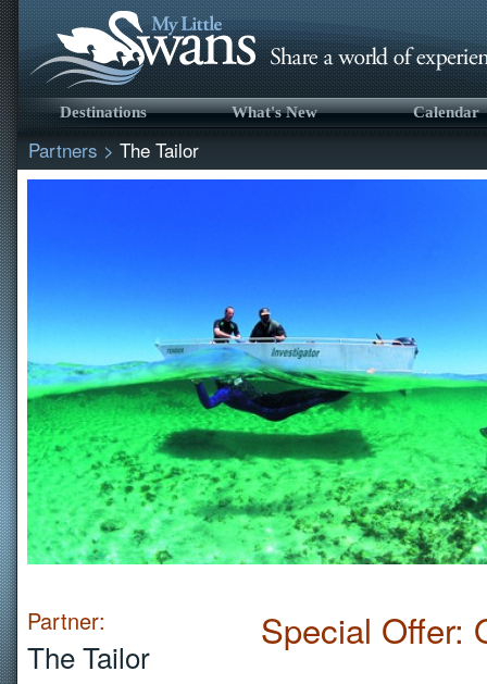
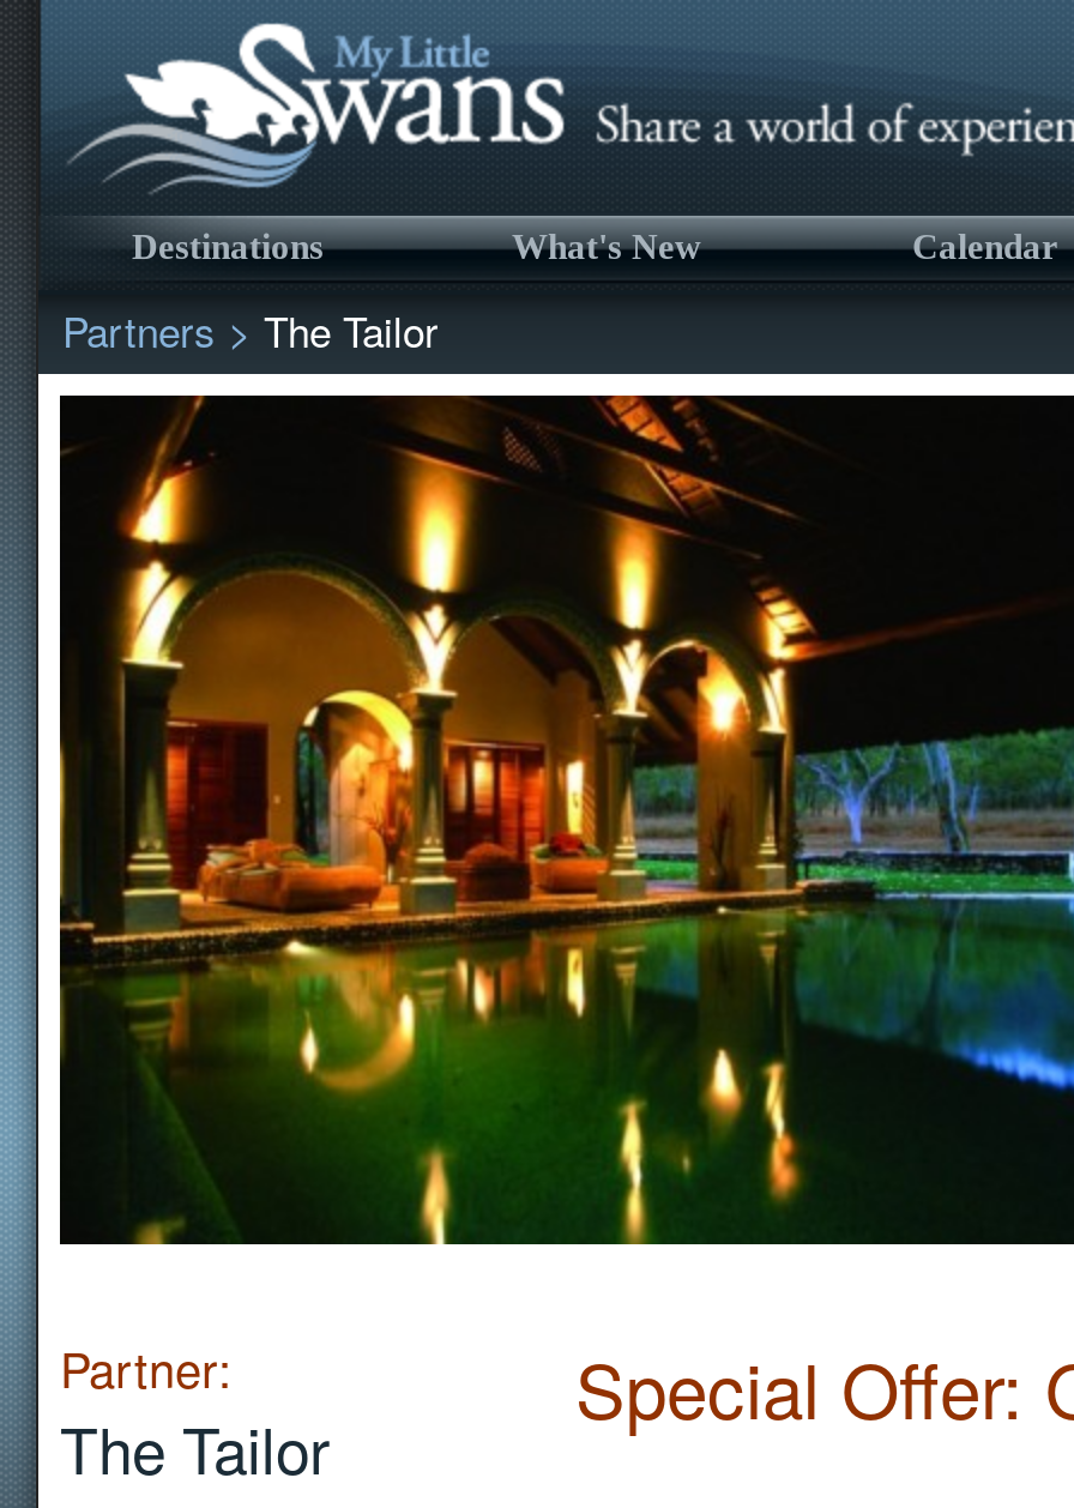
- [image]
+ [image]
